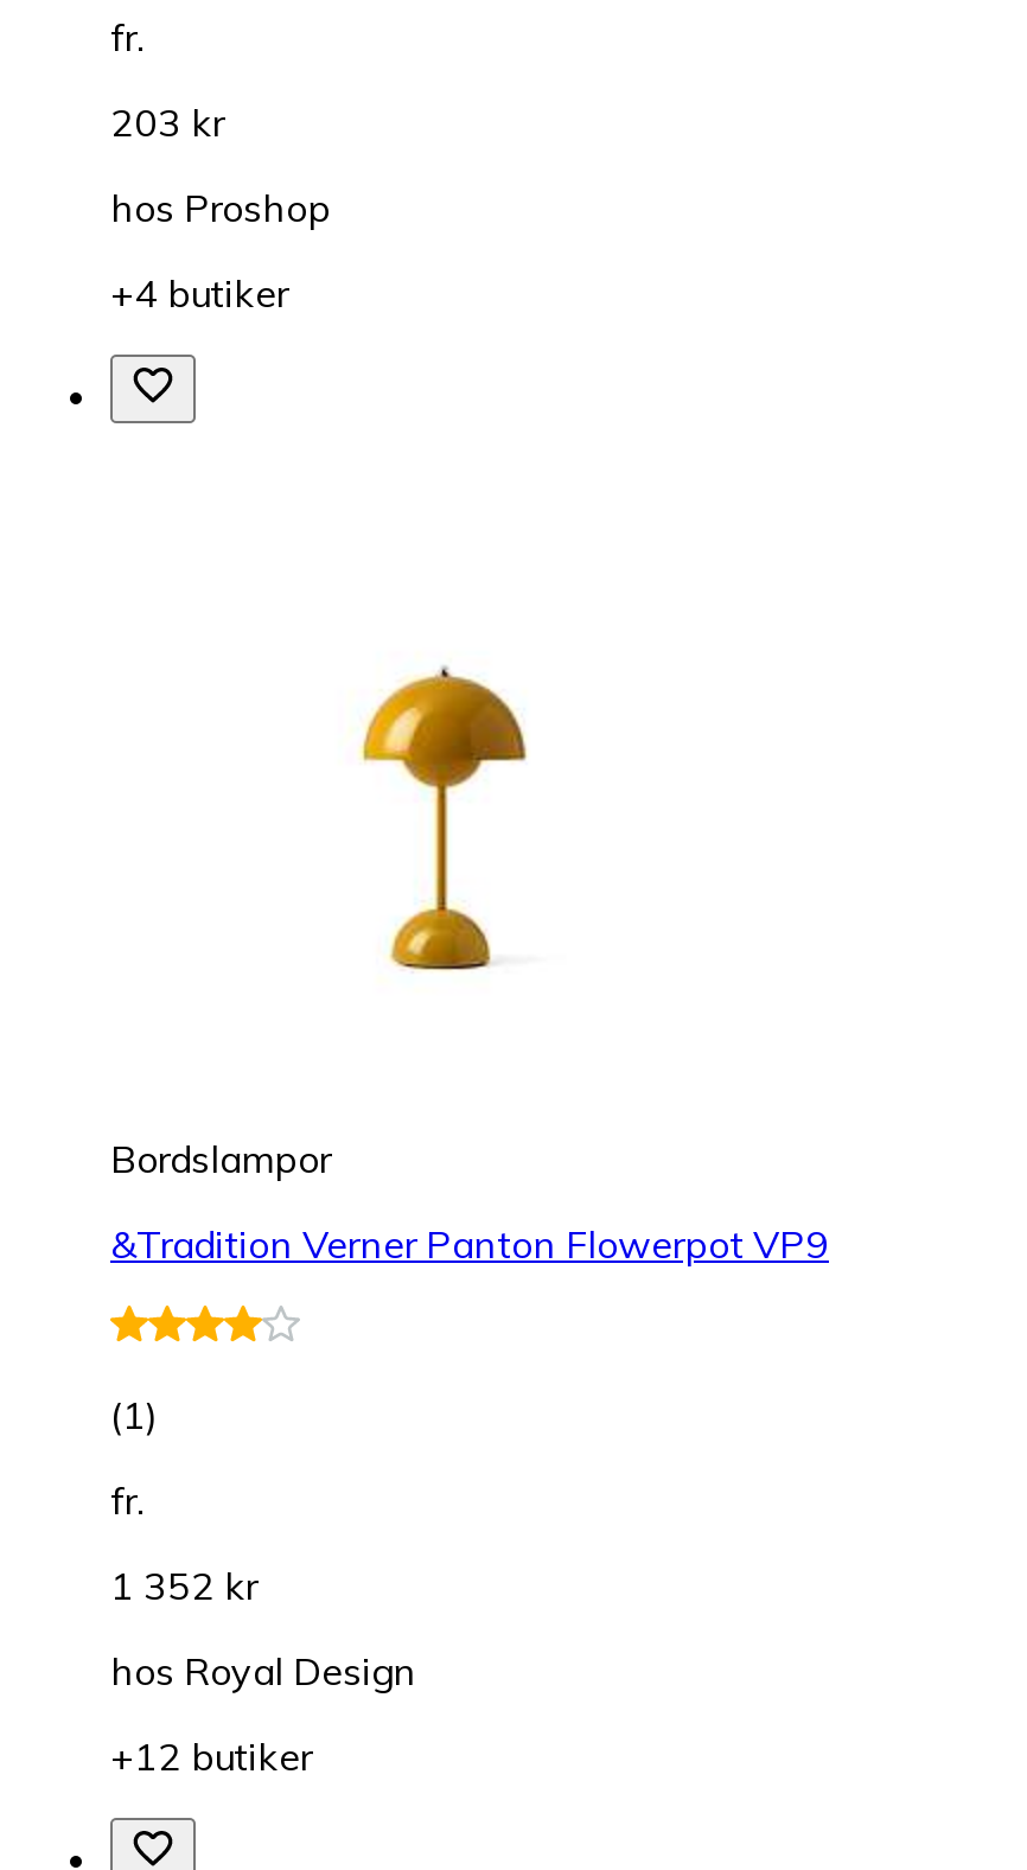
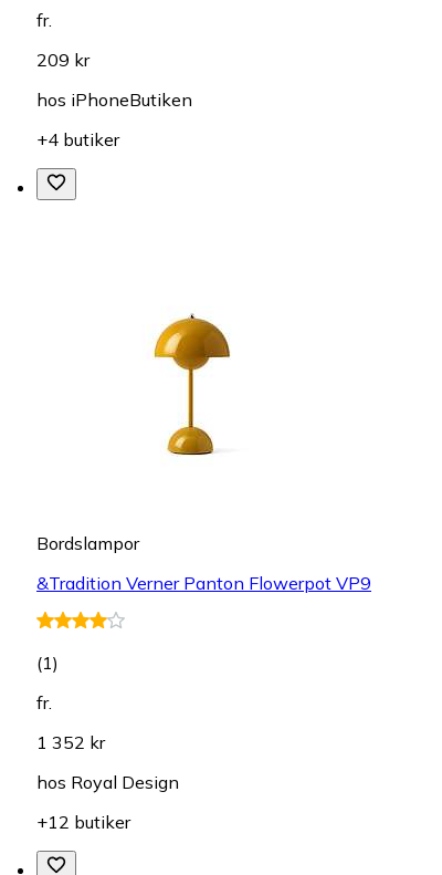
- 203 kr
+ 209 kr

- hos Proshop
+ hos iPhoneButiken
